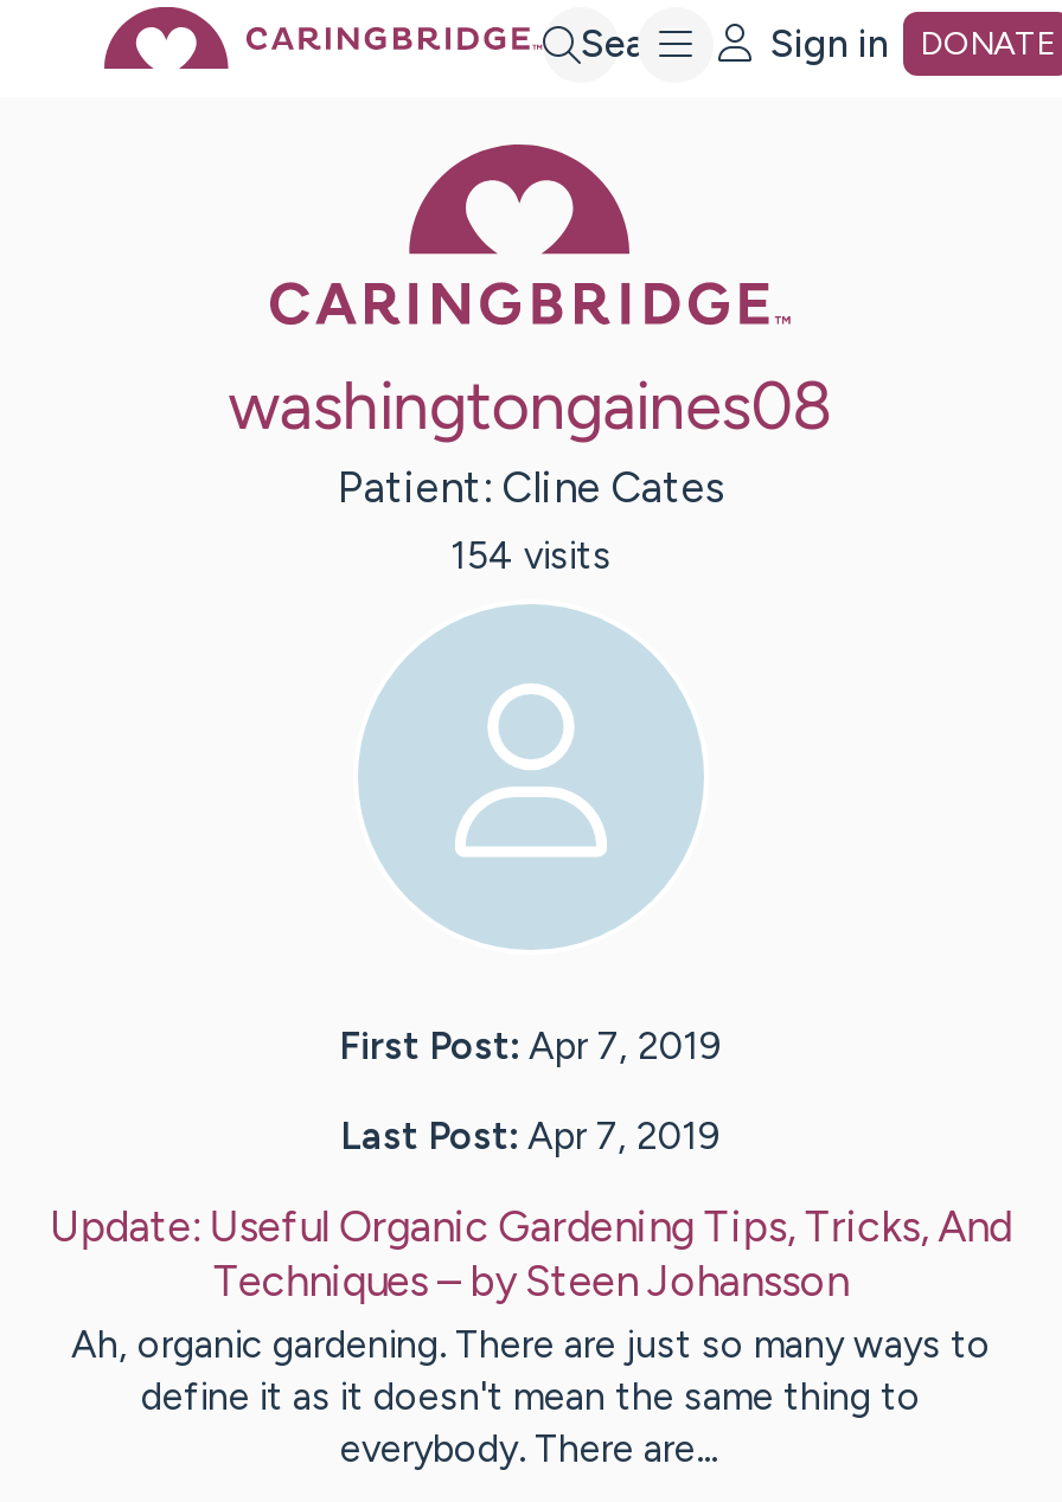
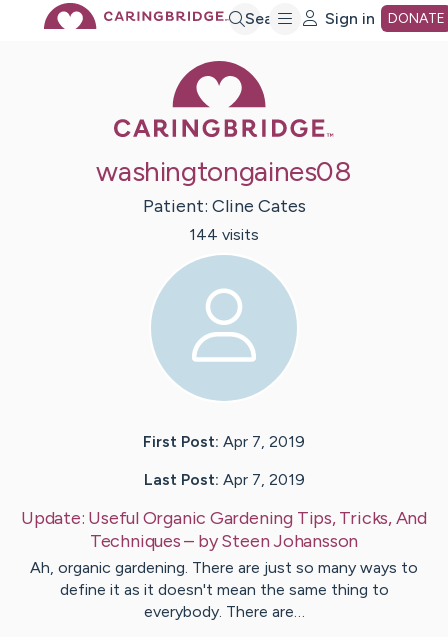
- 154 visits
+ 144 visits
